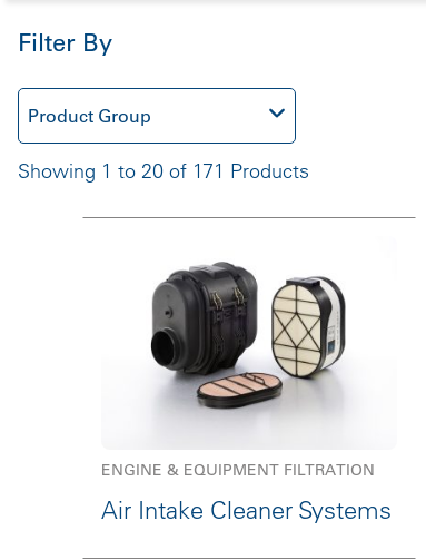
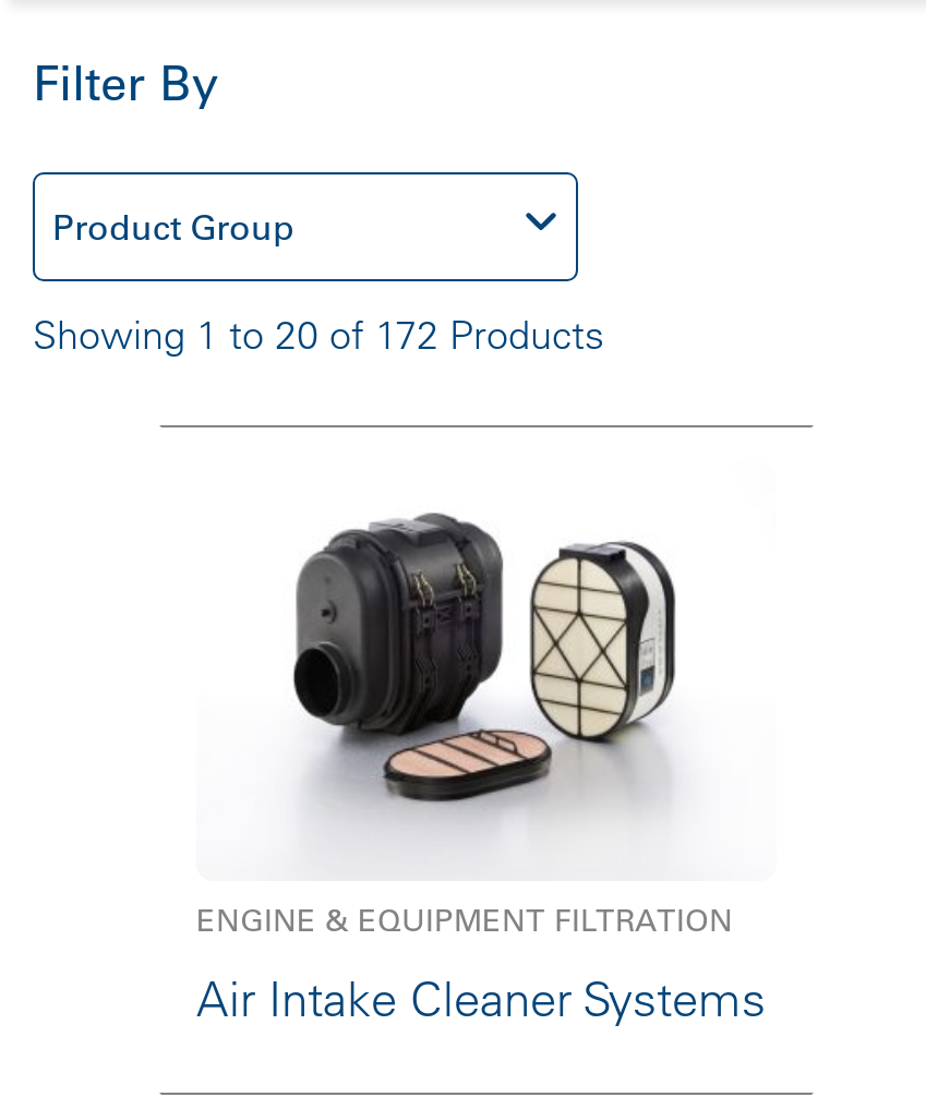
- Showing 1 to 20 of 171 Products
+ Showing 1 to 20 of 172 Products
